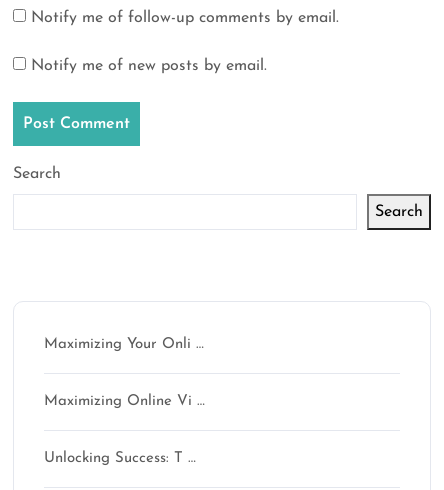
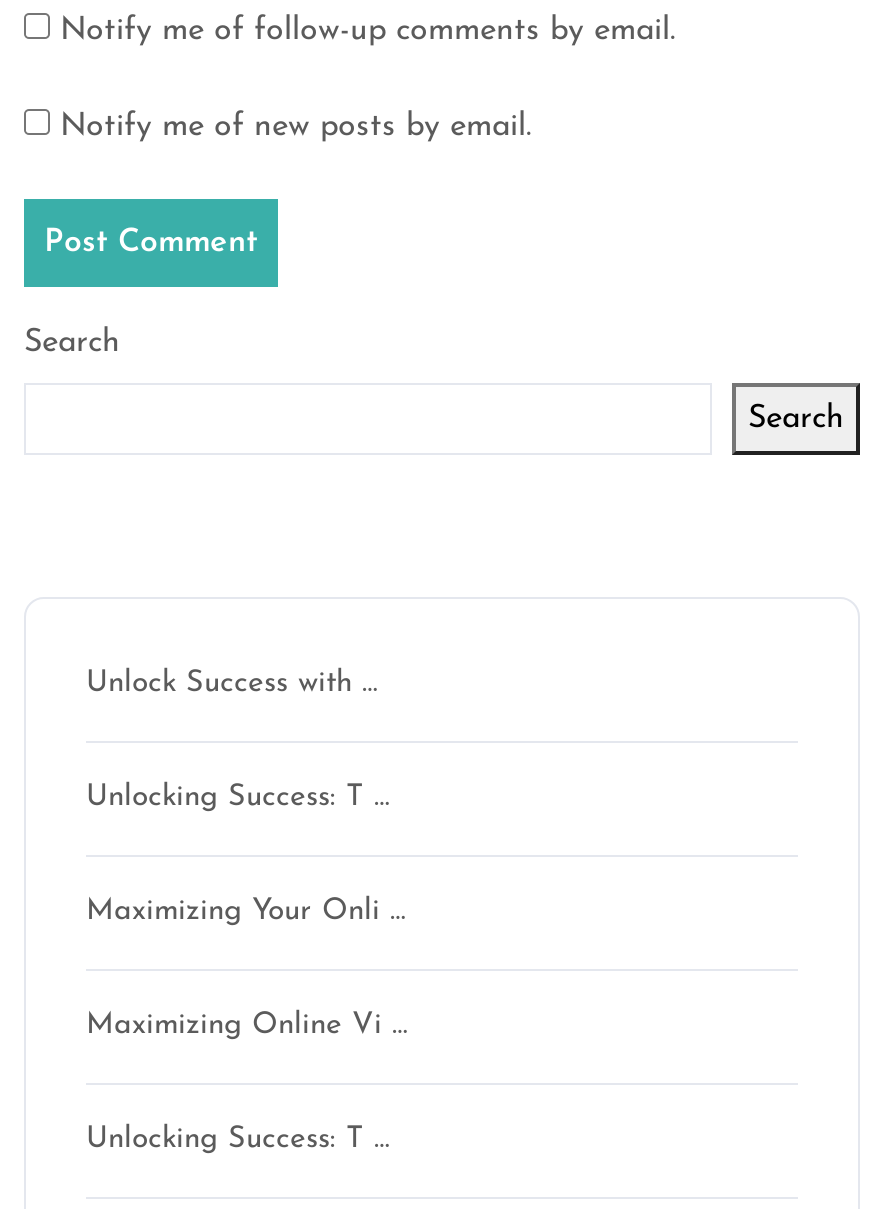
+ Unlock Success with …

+ Unlocking Success: T …
